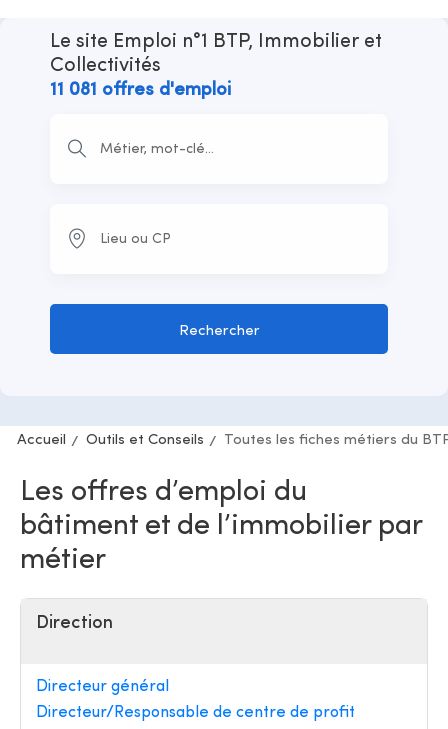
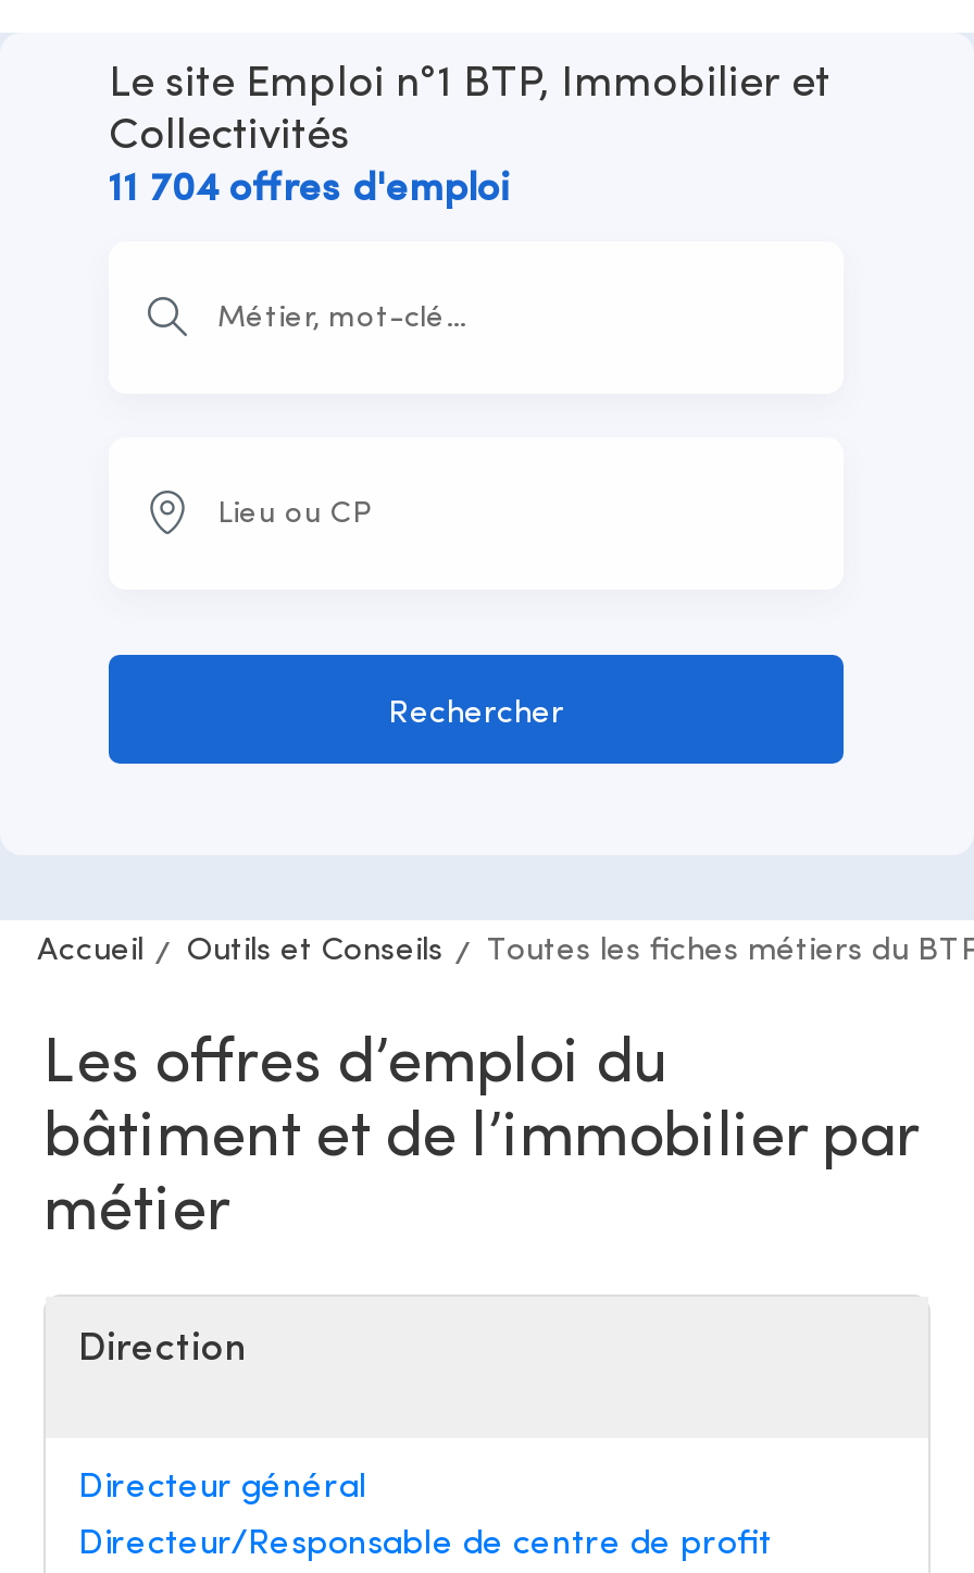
- 11 081 offres d'emploi
+ 11 704 offres d'emploi
